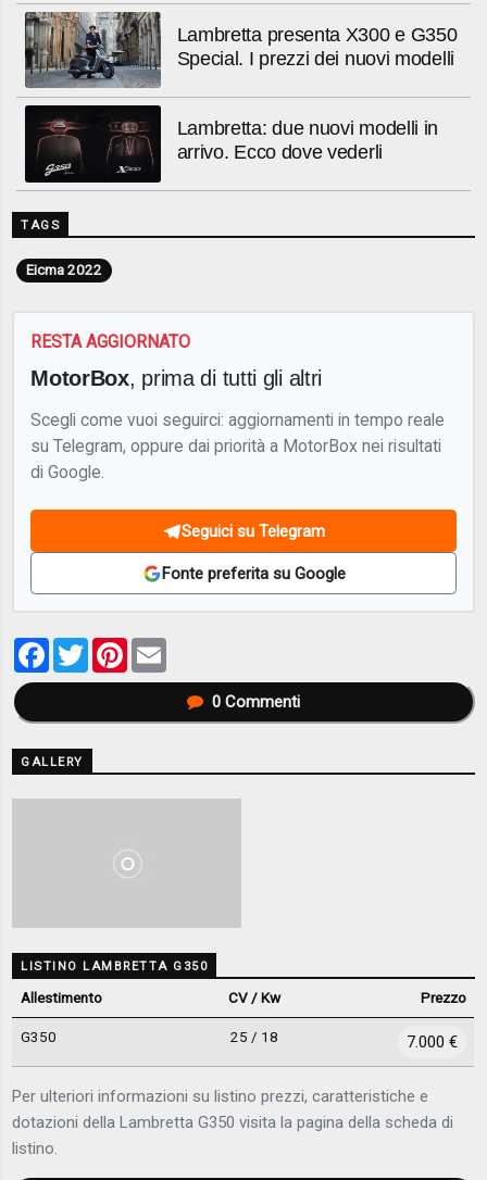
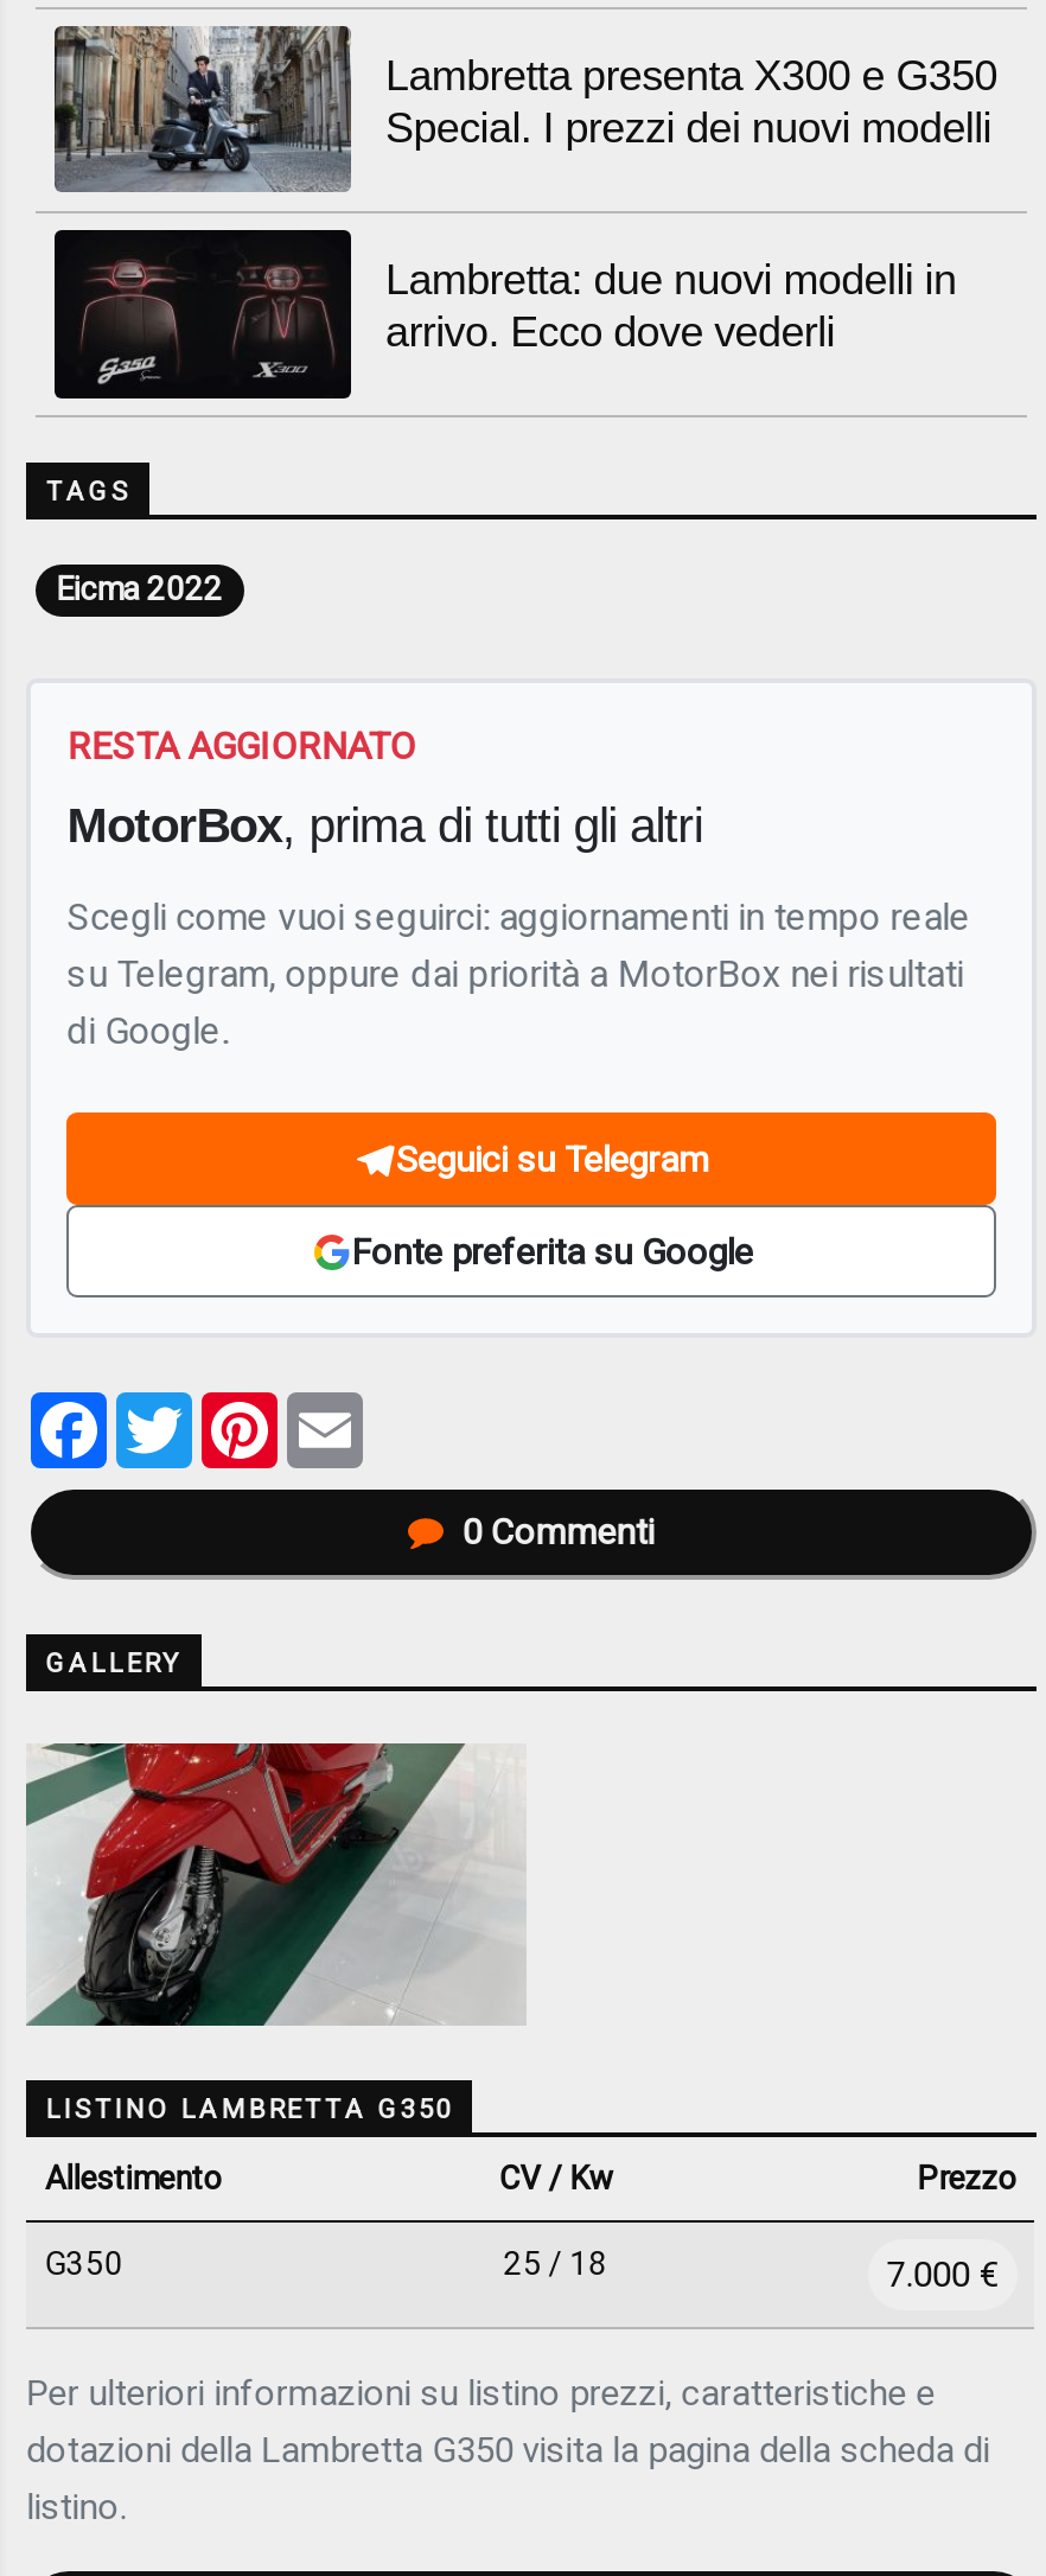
+ [image]
